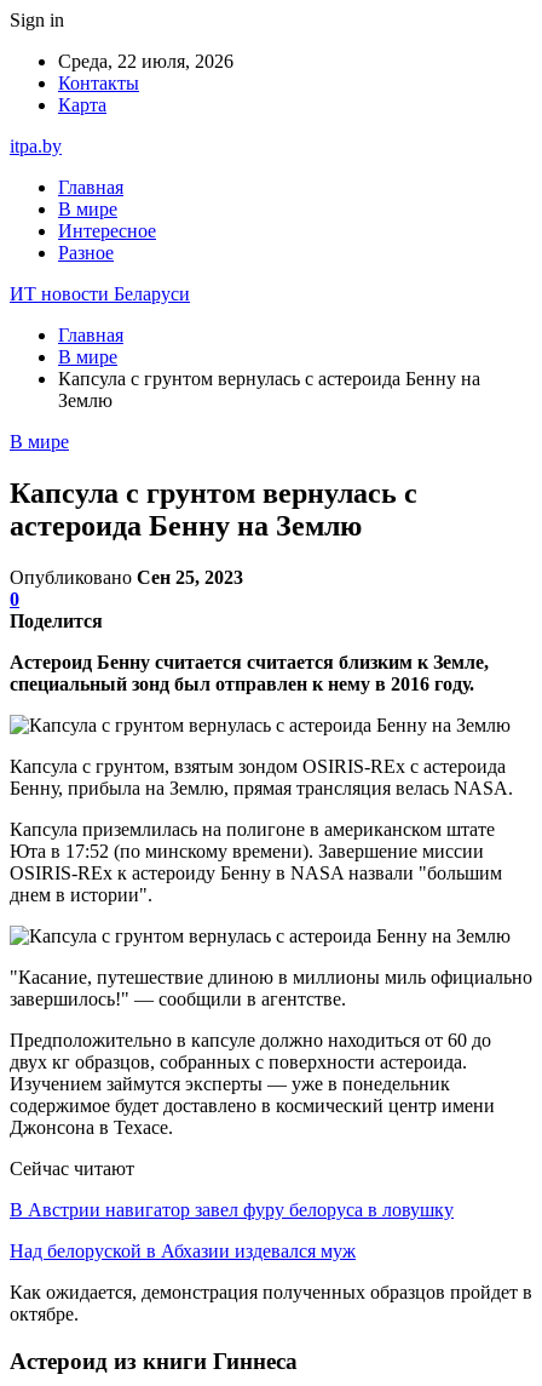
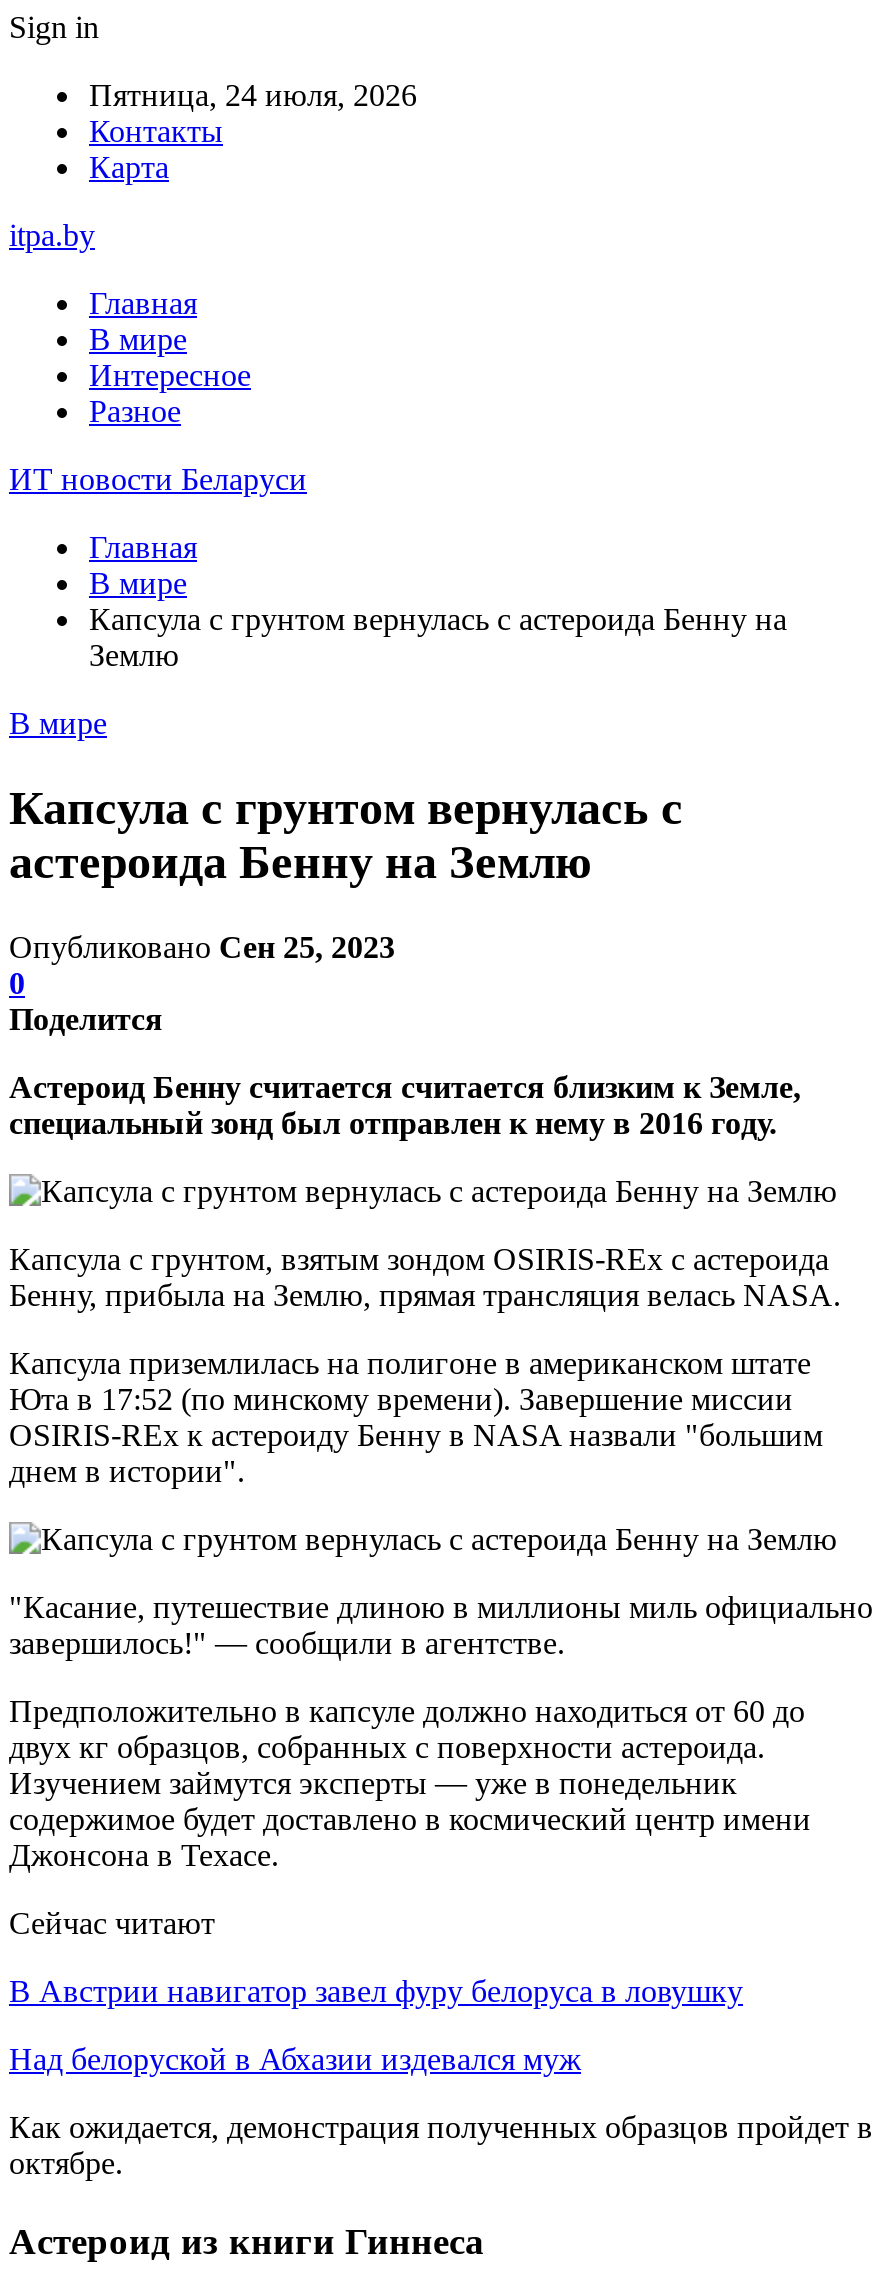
- Среда, 22 июля, 2026
+ Пятница, 24 июля, 2026
